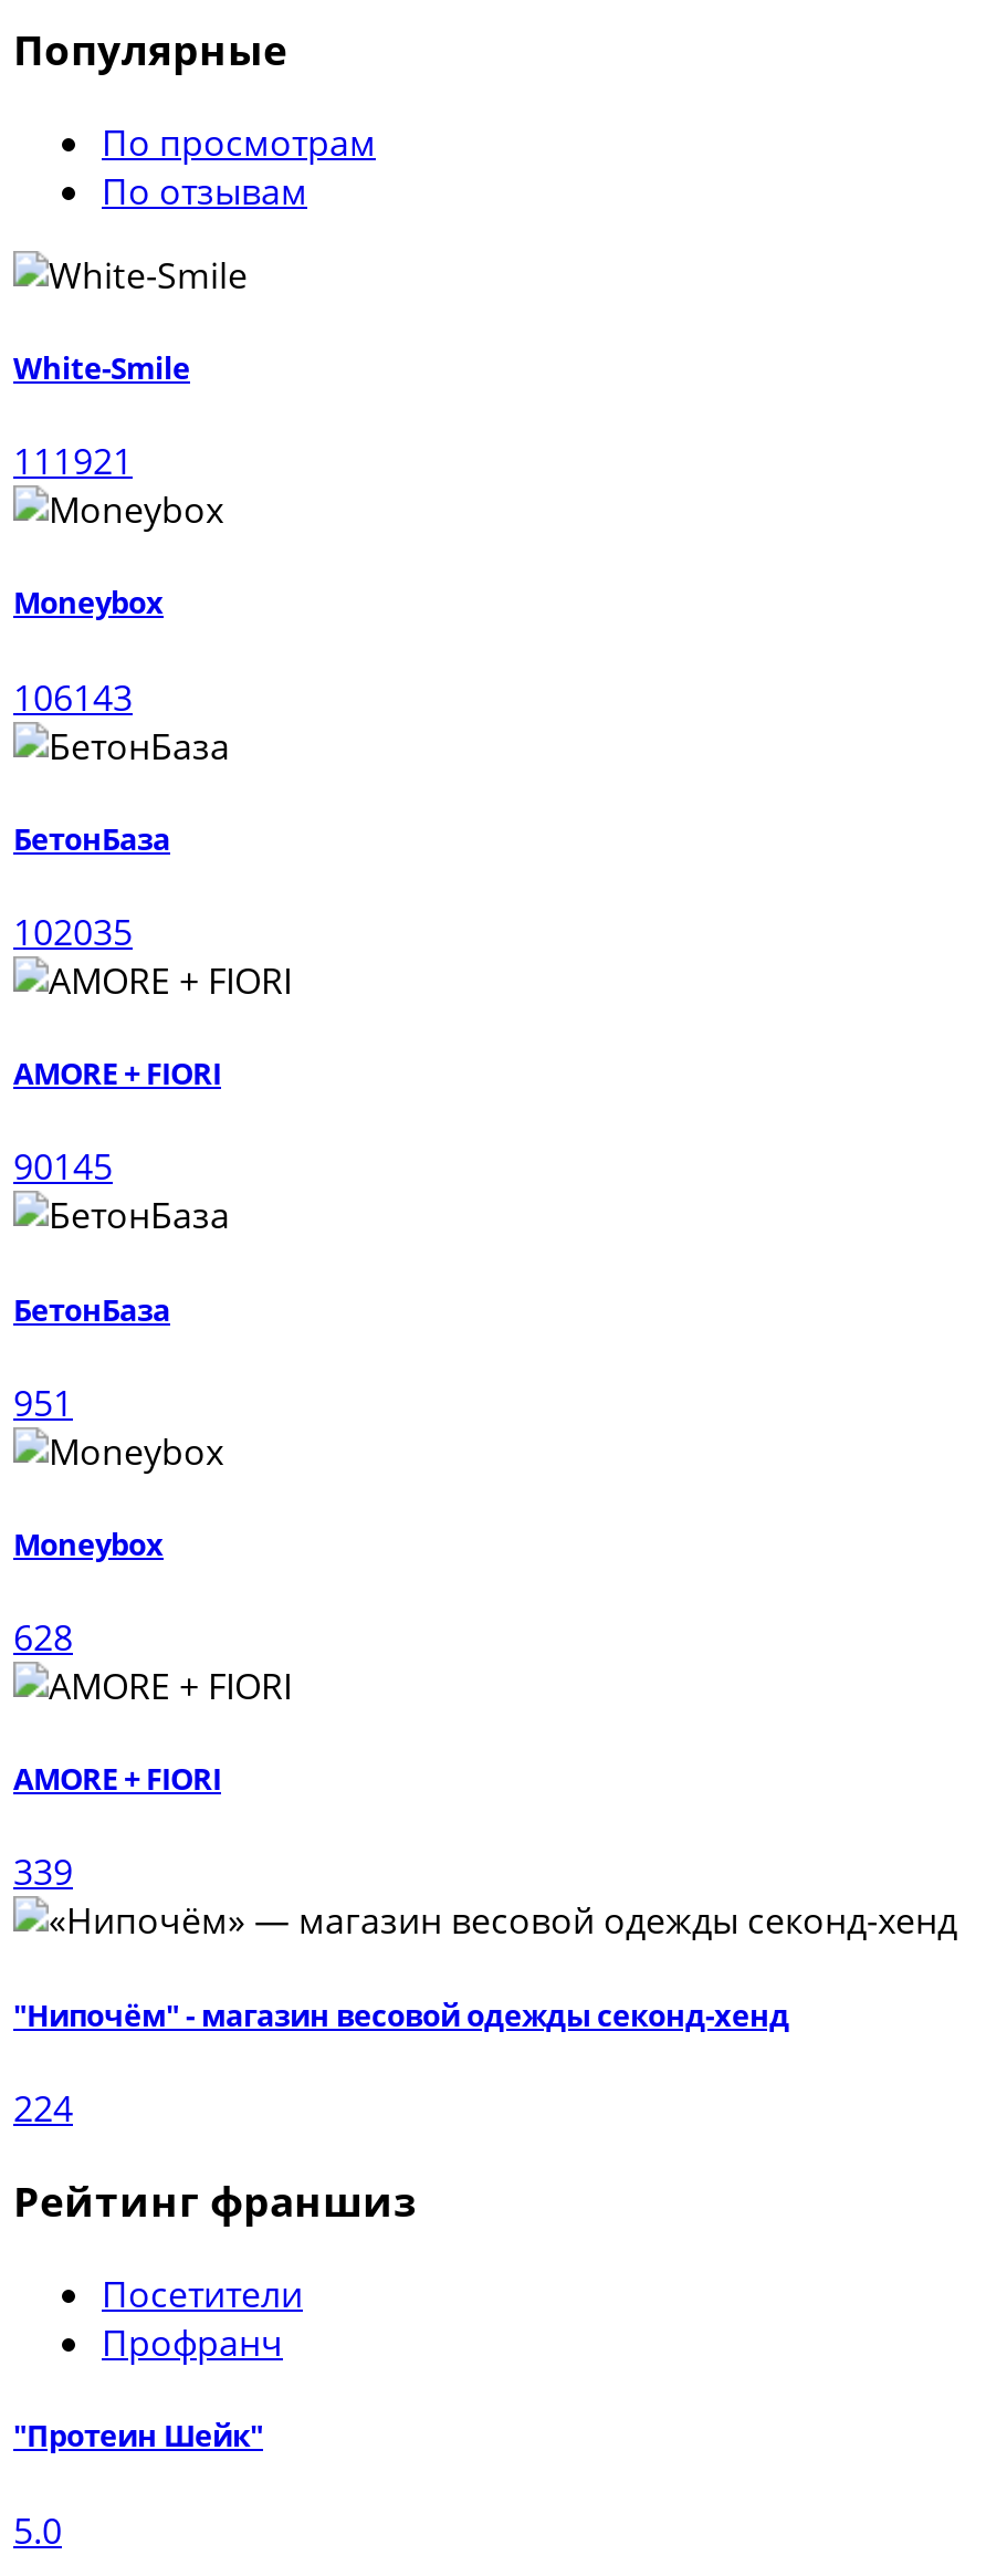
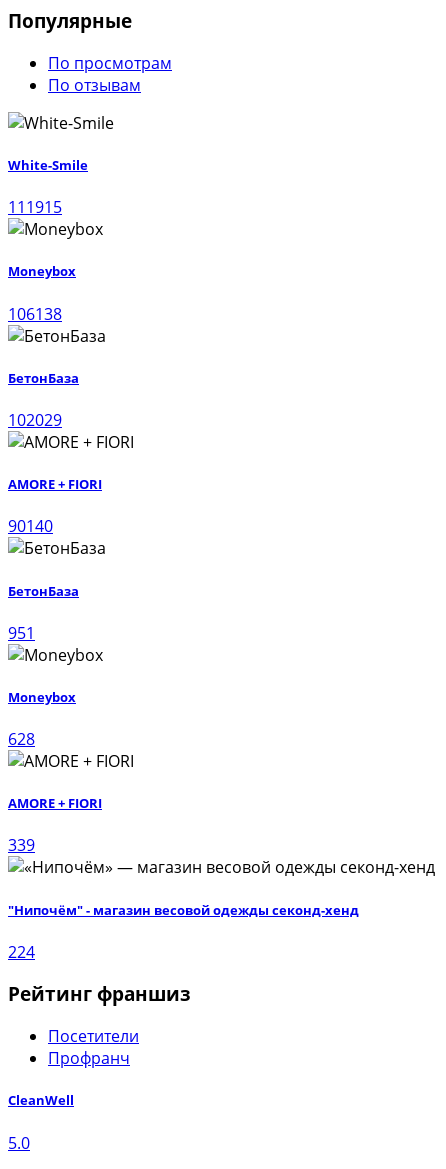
- 111921
+ 111915

- 106143
+ 106138

- 102035
+ 102029

- 90145
+ 90140

- "Протеин Шейк"
+ CleanWell
